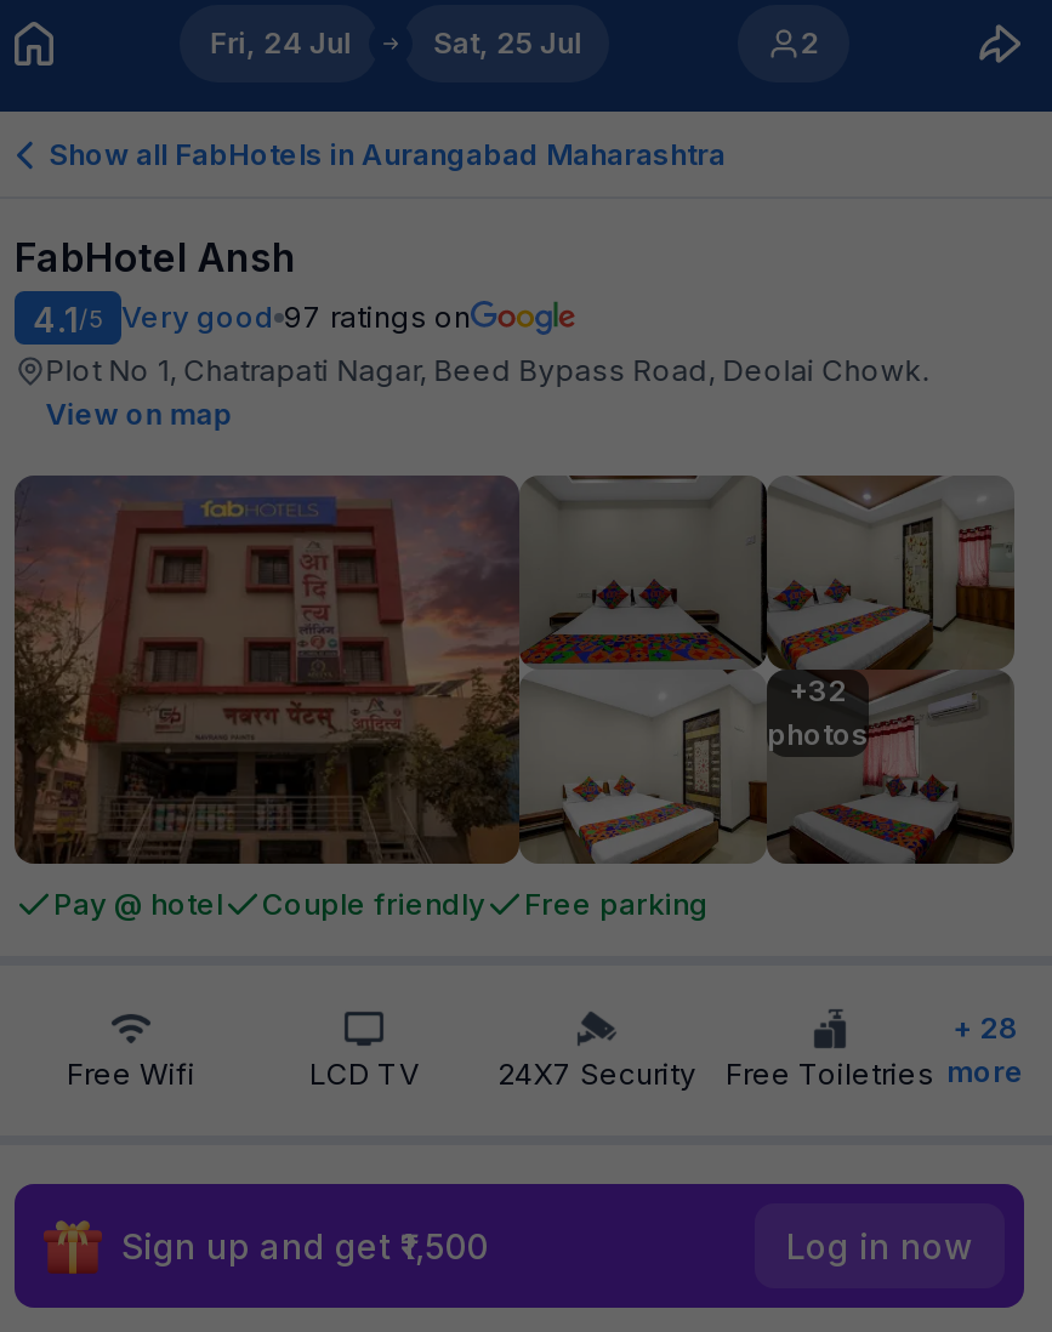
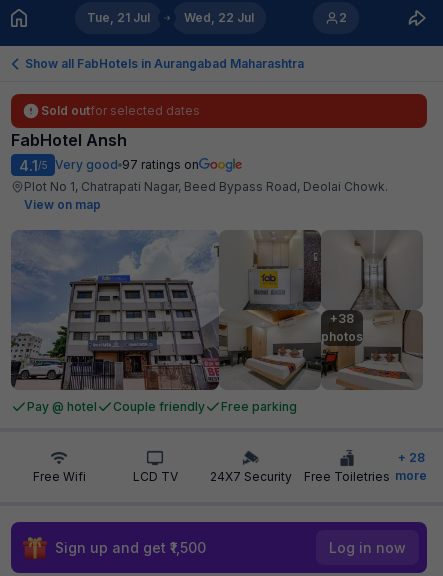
- Fri, 24 Jul
+ Tue, 21 Jul

- Sat, 25 Jul
+ Wed, 22 Jul

+ Sold outfor selected dates

- [image]
- +32
+ [image]
+ +38
